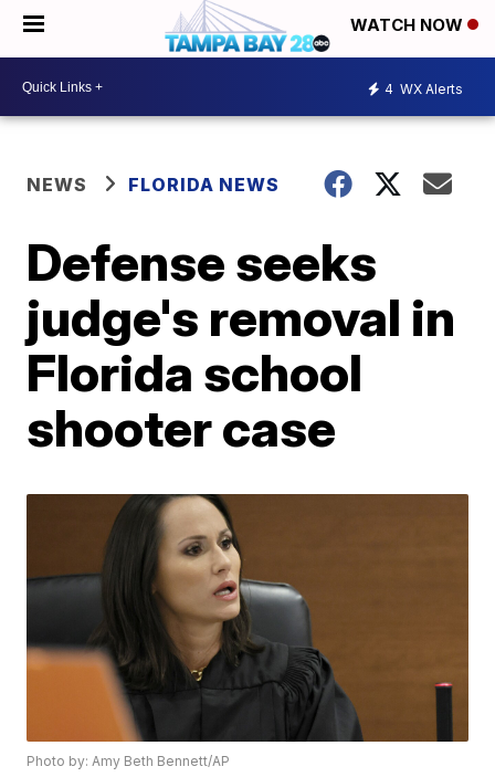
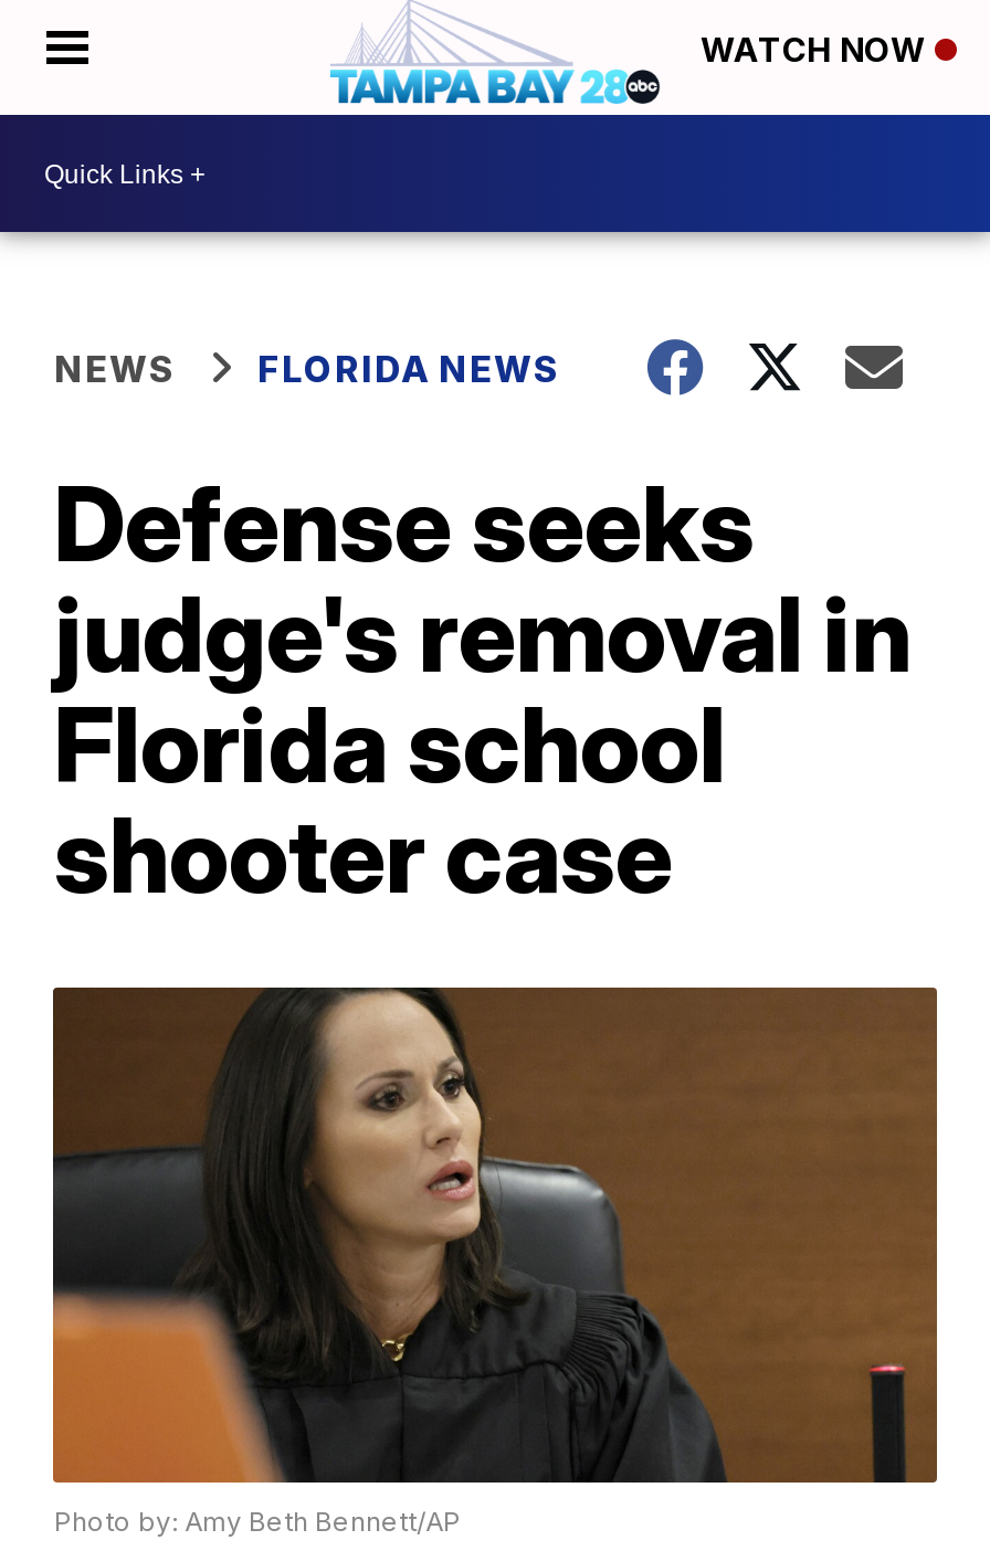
- 4 WX Alerts
